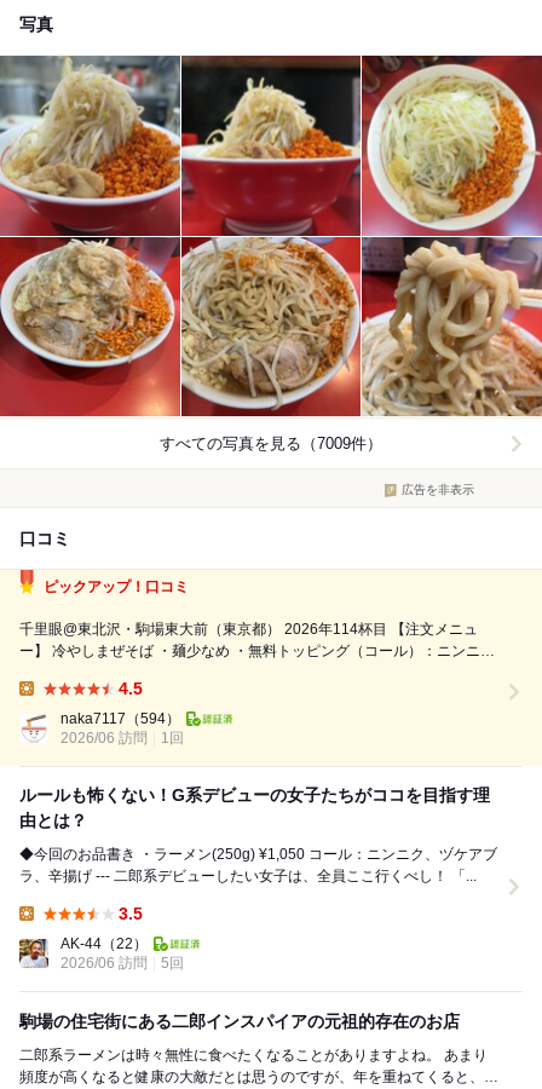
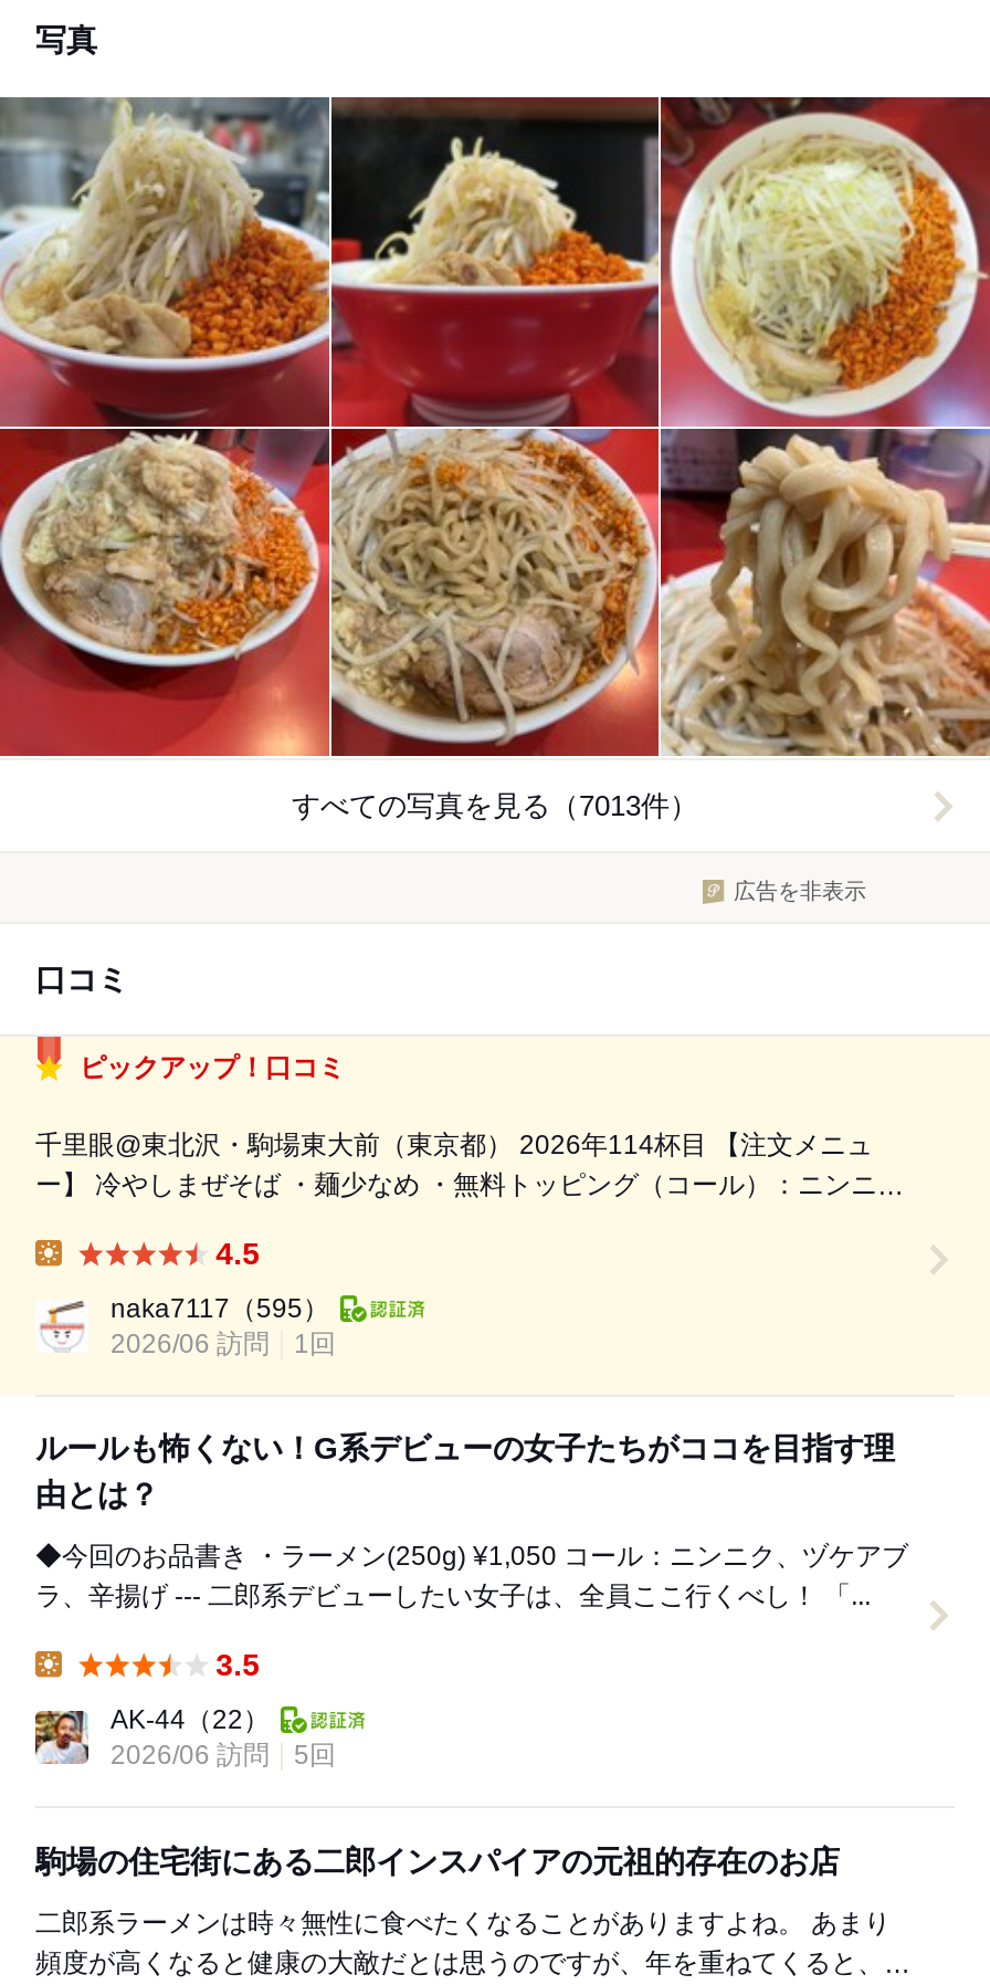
- すべての写真を見る（7009件）
+ すべての写真を見る（7013件）

- naka7117（594）
+ naka7117（595）
